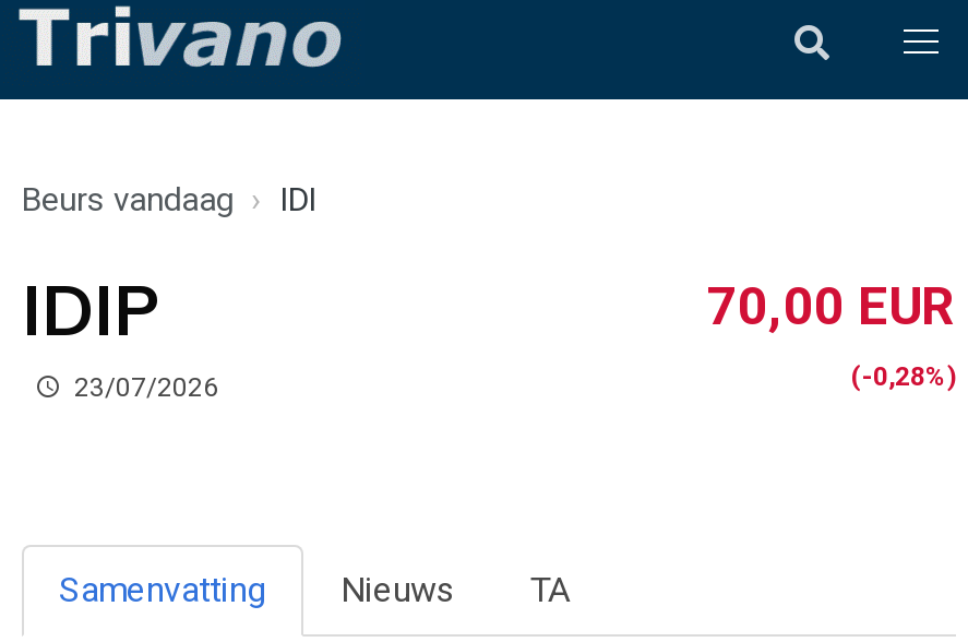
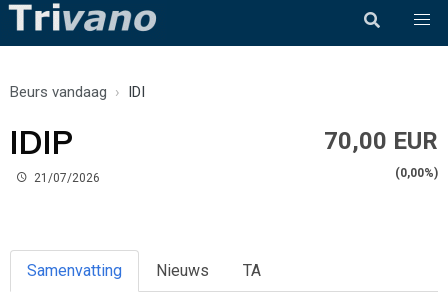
- 23/07/2026
+ 21/07/2026

- (-0,28%)
+ (0,00%)
